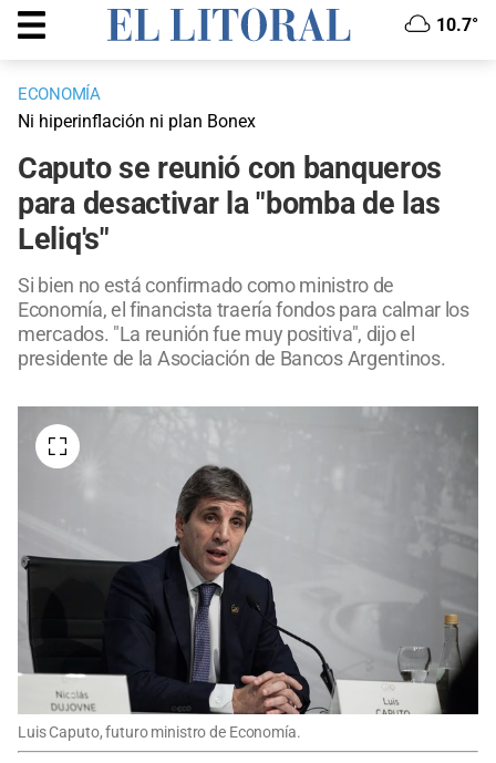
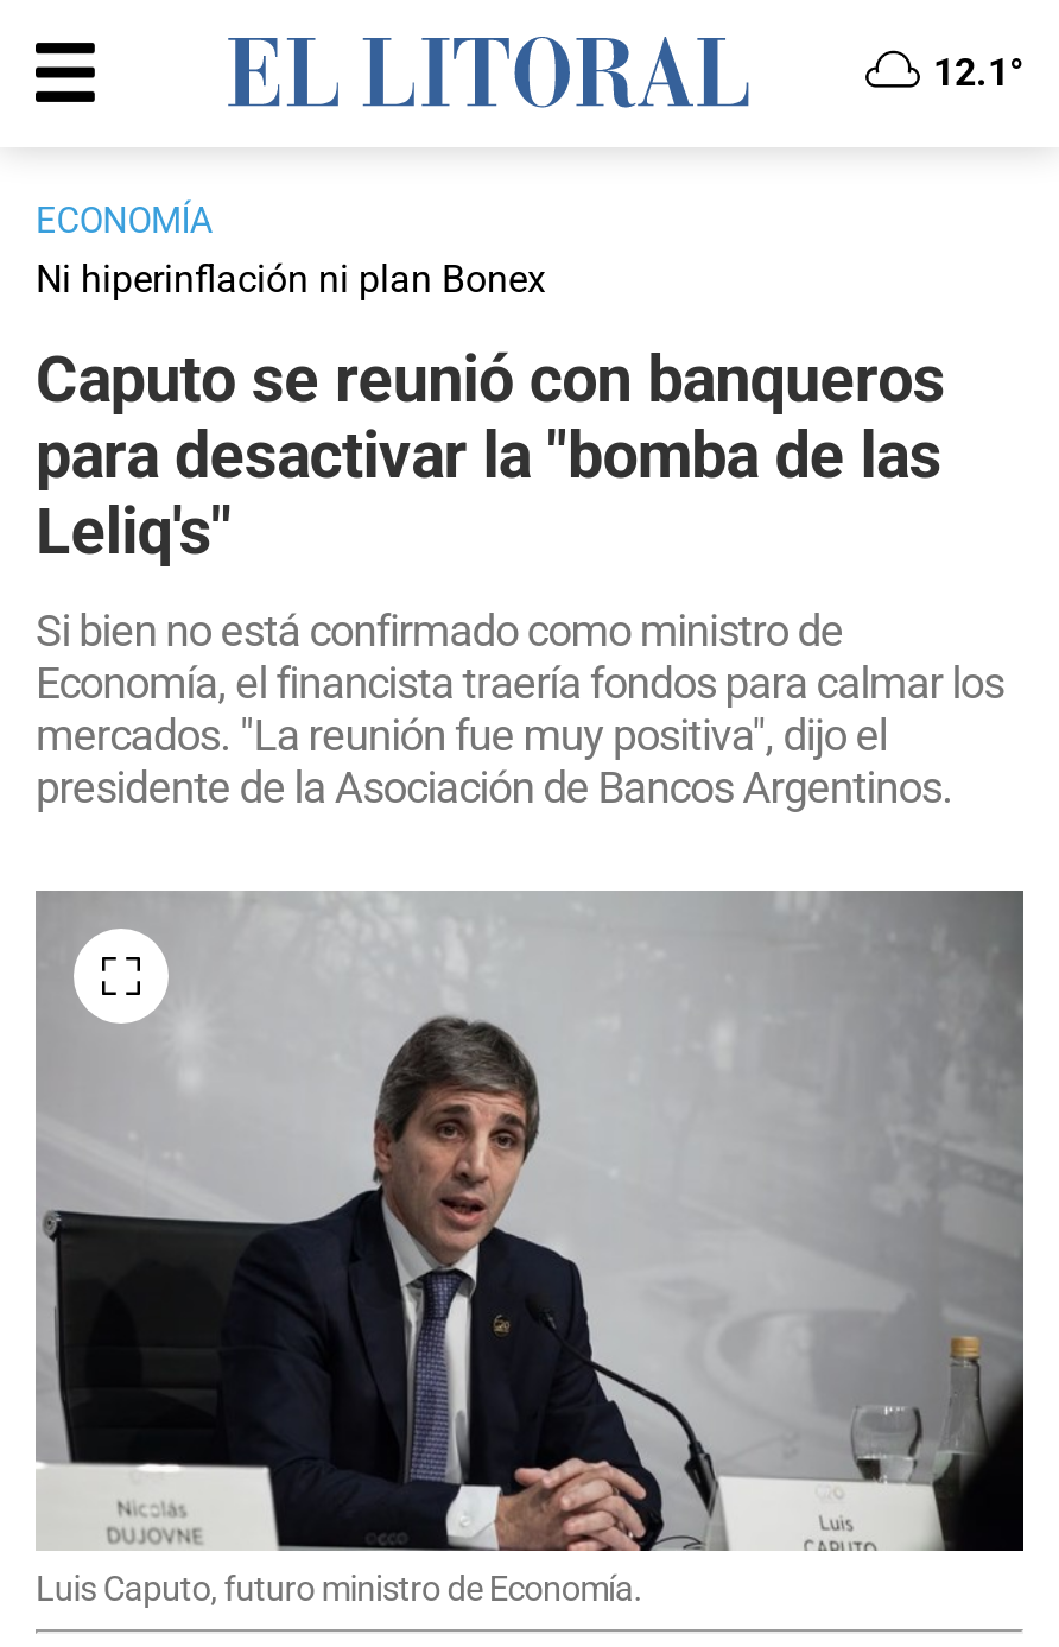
- 10.7°
+ 12.1°
